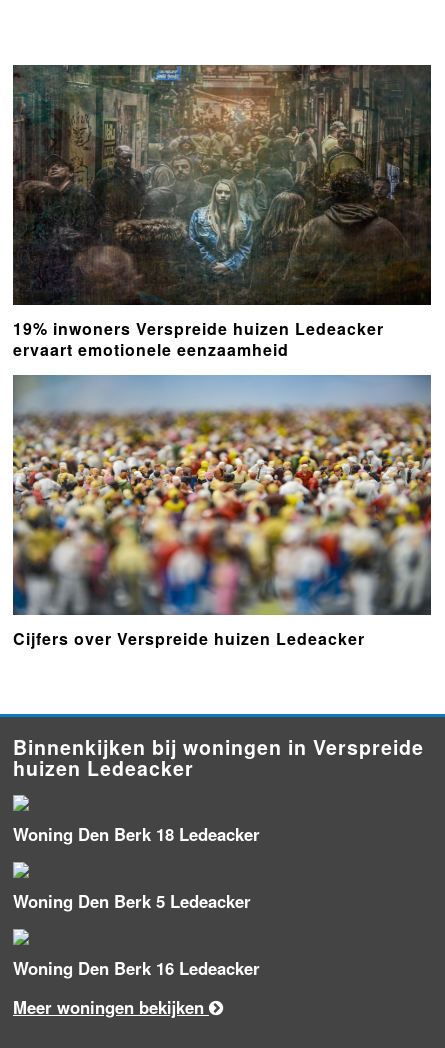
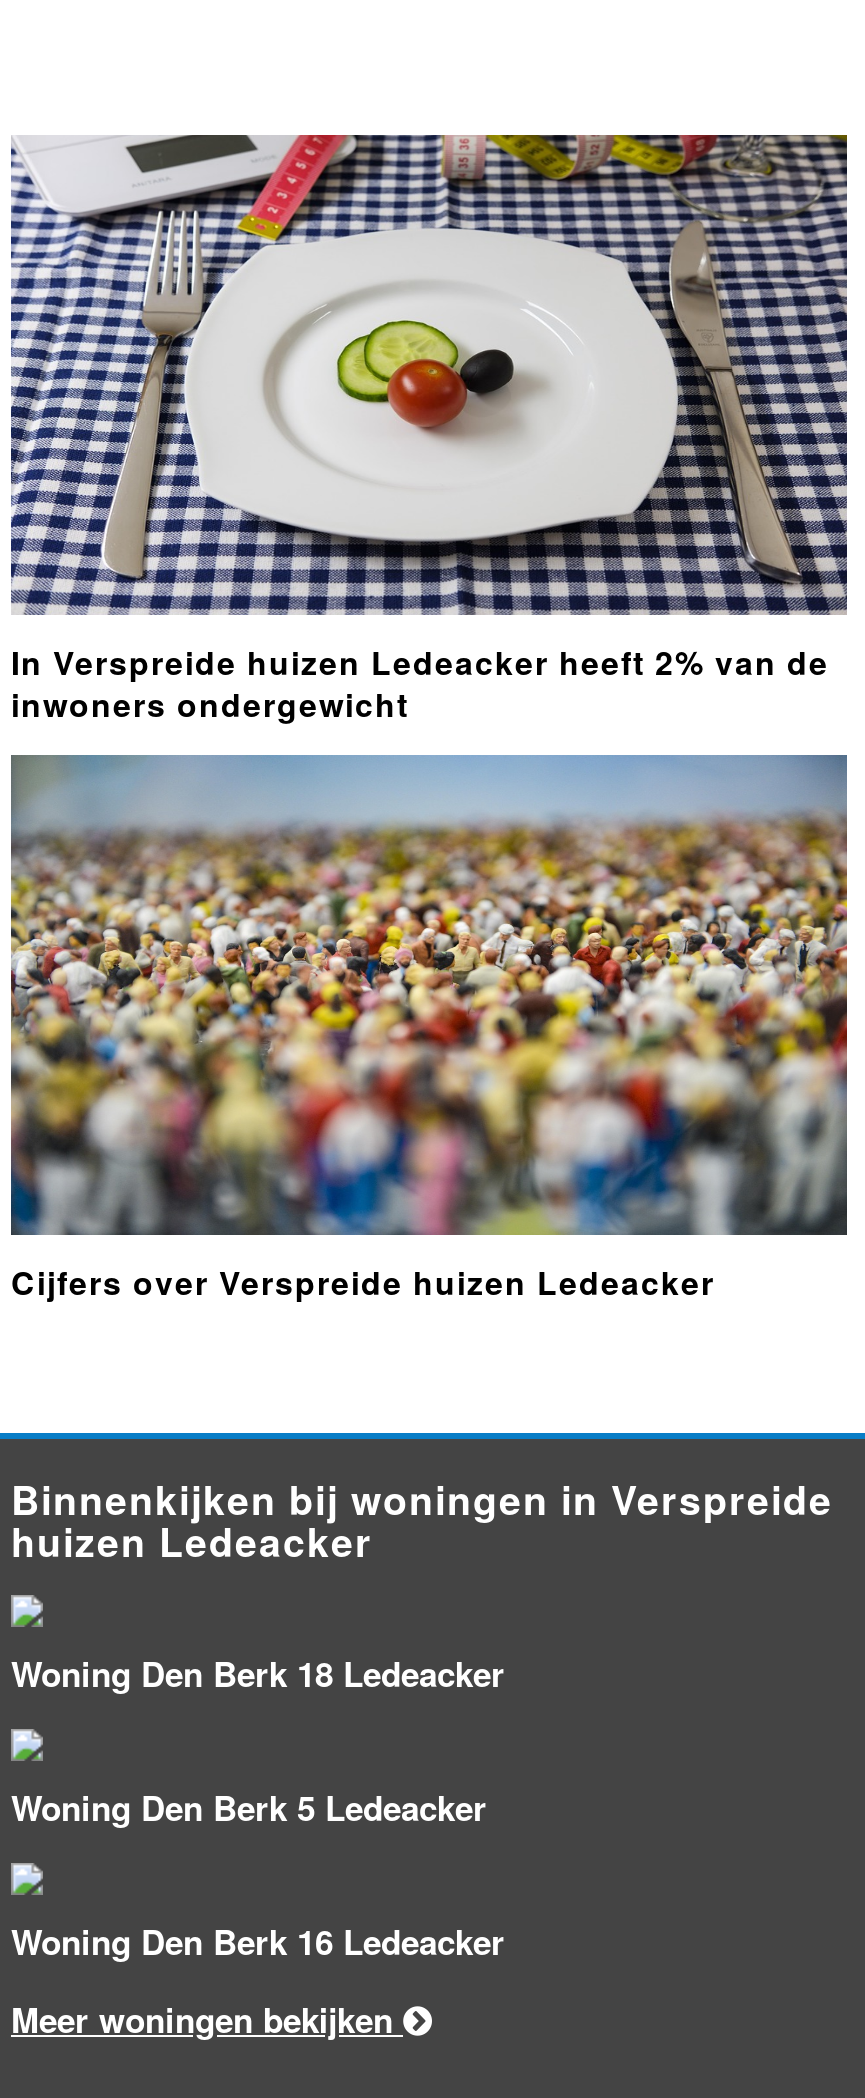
- [image]
- 19% inwoners Verspreide huizen Ledeacker
- ervaart emotionele eenzaamheid
+ [image]
+ In Verspreide huizen Ledeacker heeft 2% van de
+ inwoners ondergewicht
